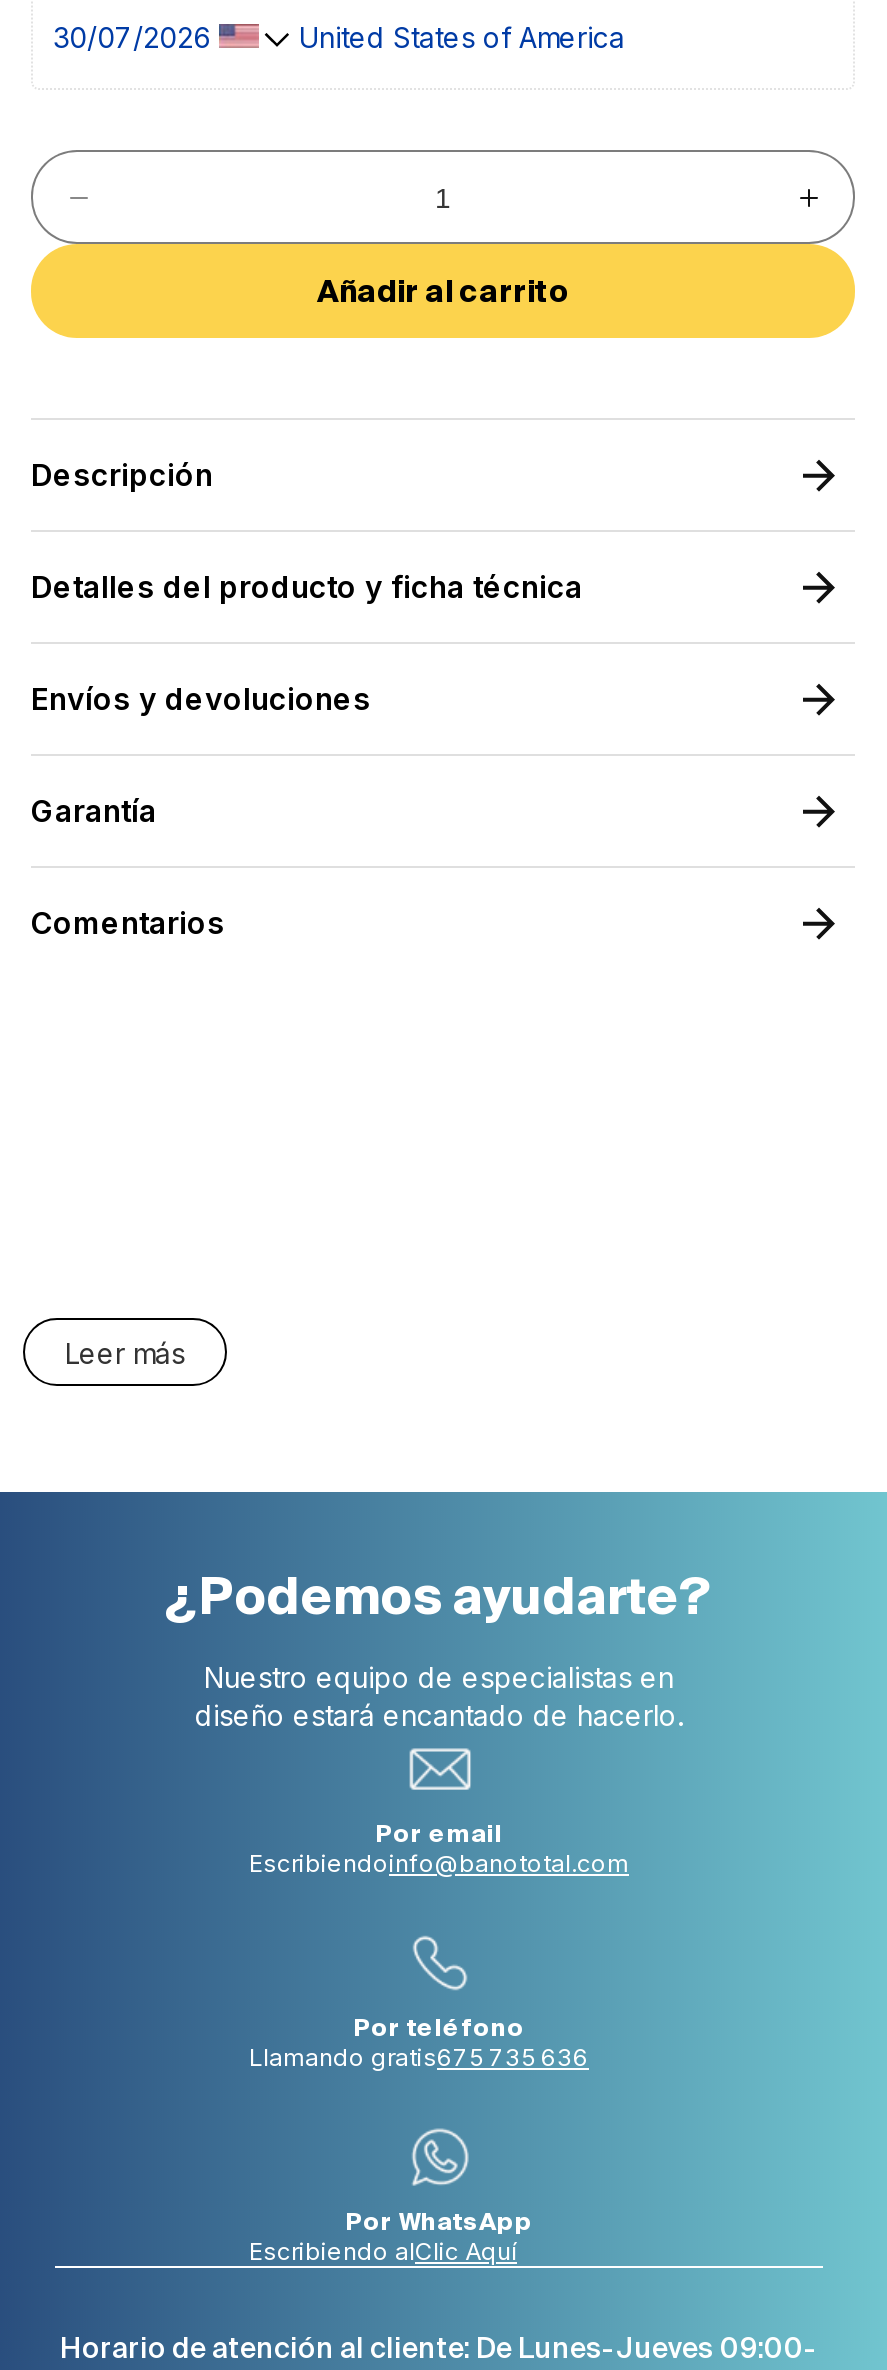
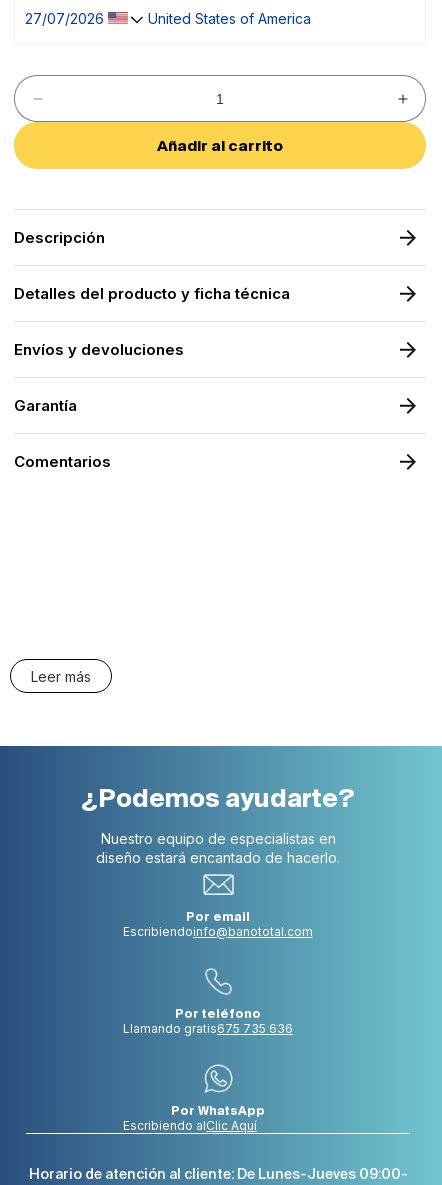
- 30/07/2026
+ 27/07/2026
